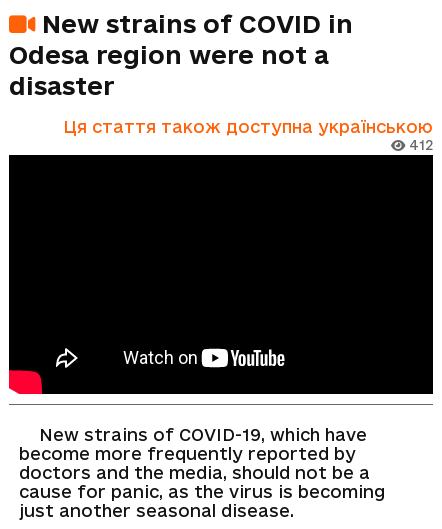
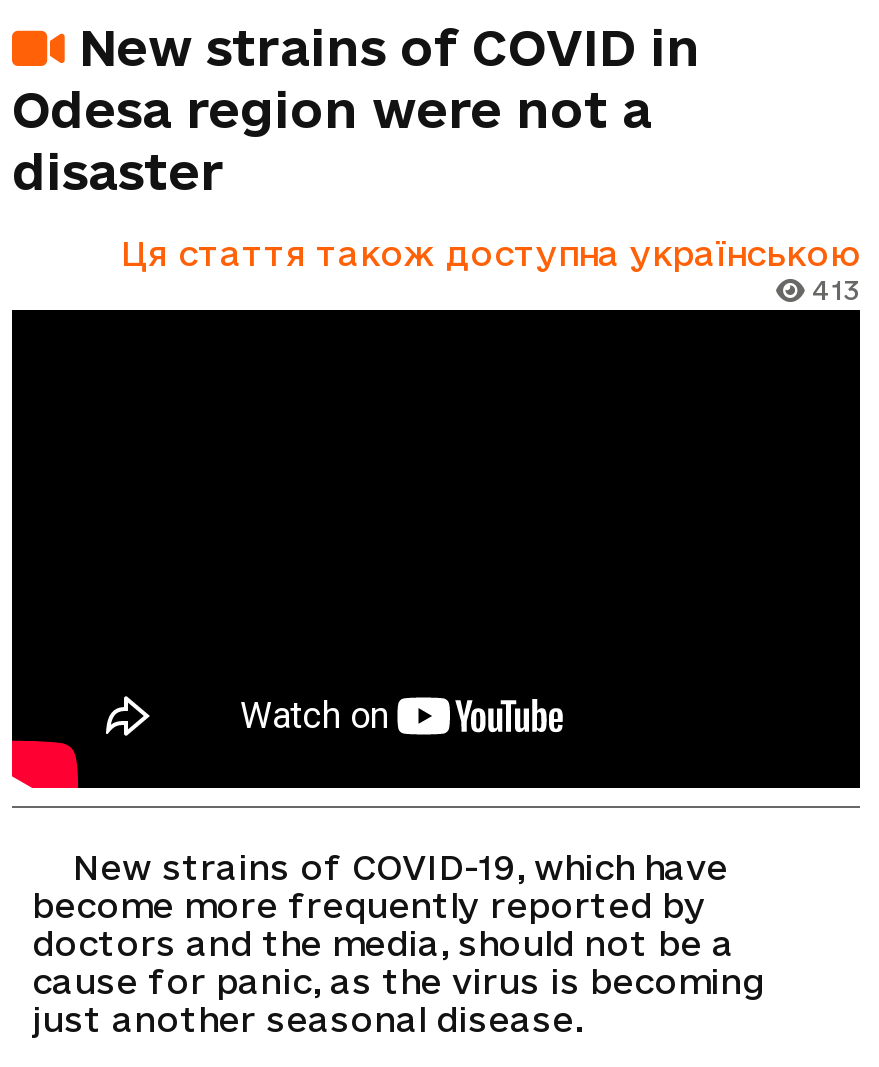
- 412
+ 413
